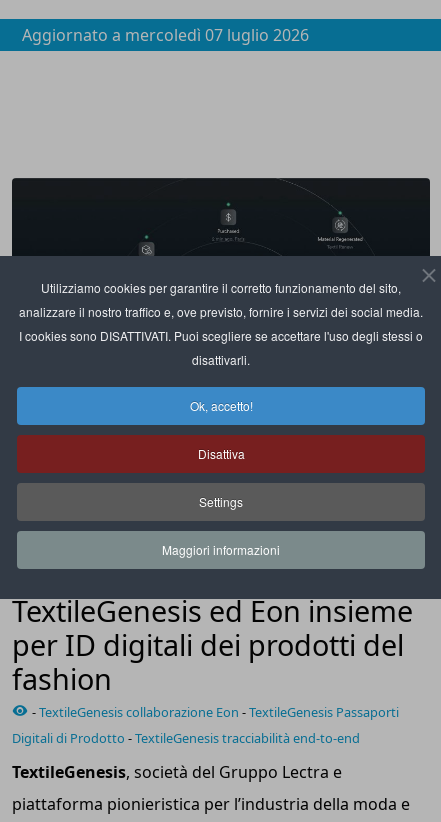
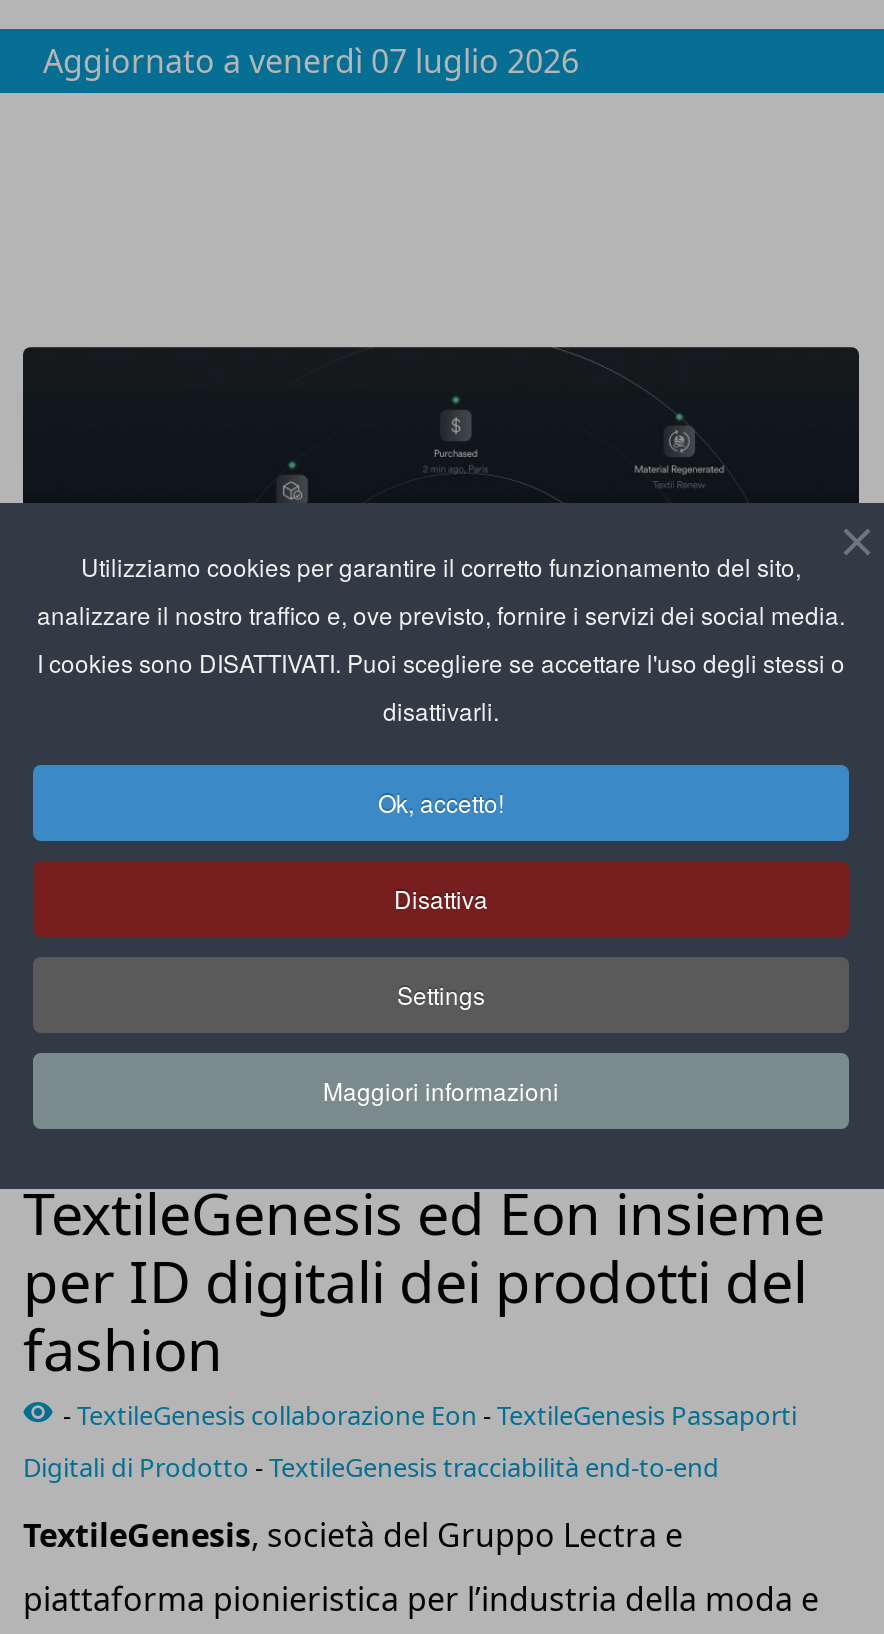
- Aggiornato a mercoledì 07 luglio 2026
+ Aggiornato a venerdì 07 luglio 2026
